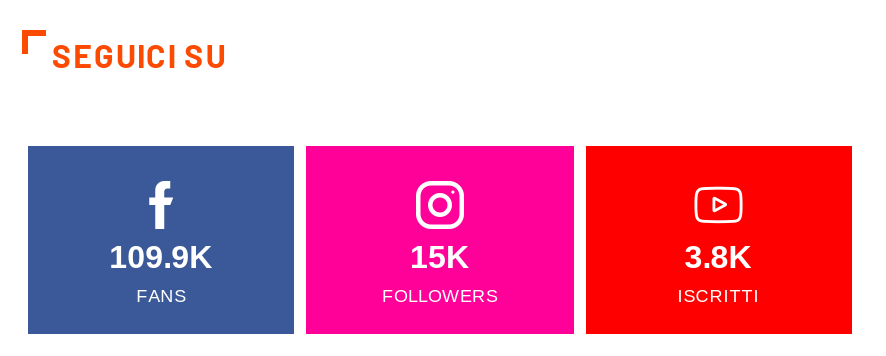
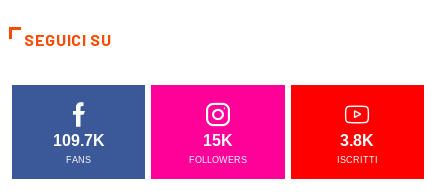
- 109.9K
+ 109.7K
